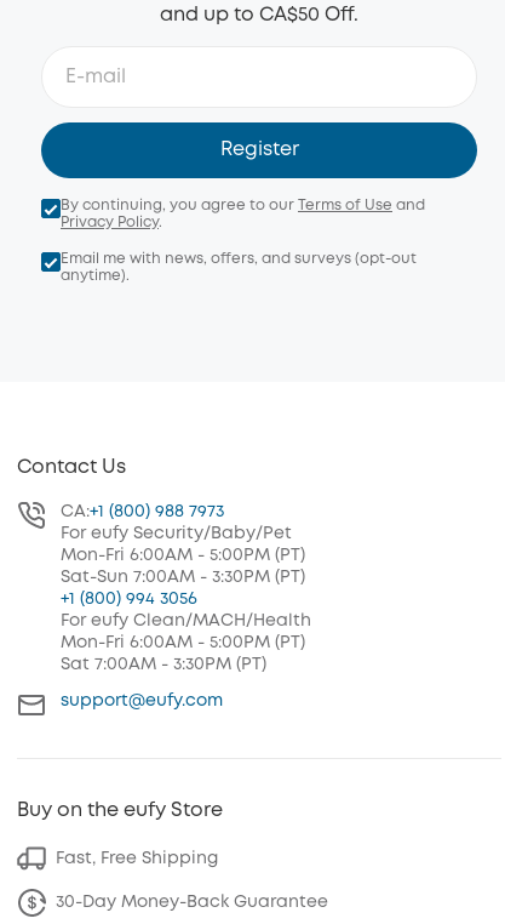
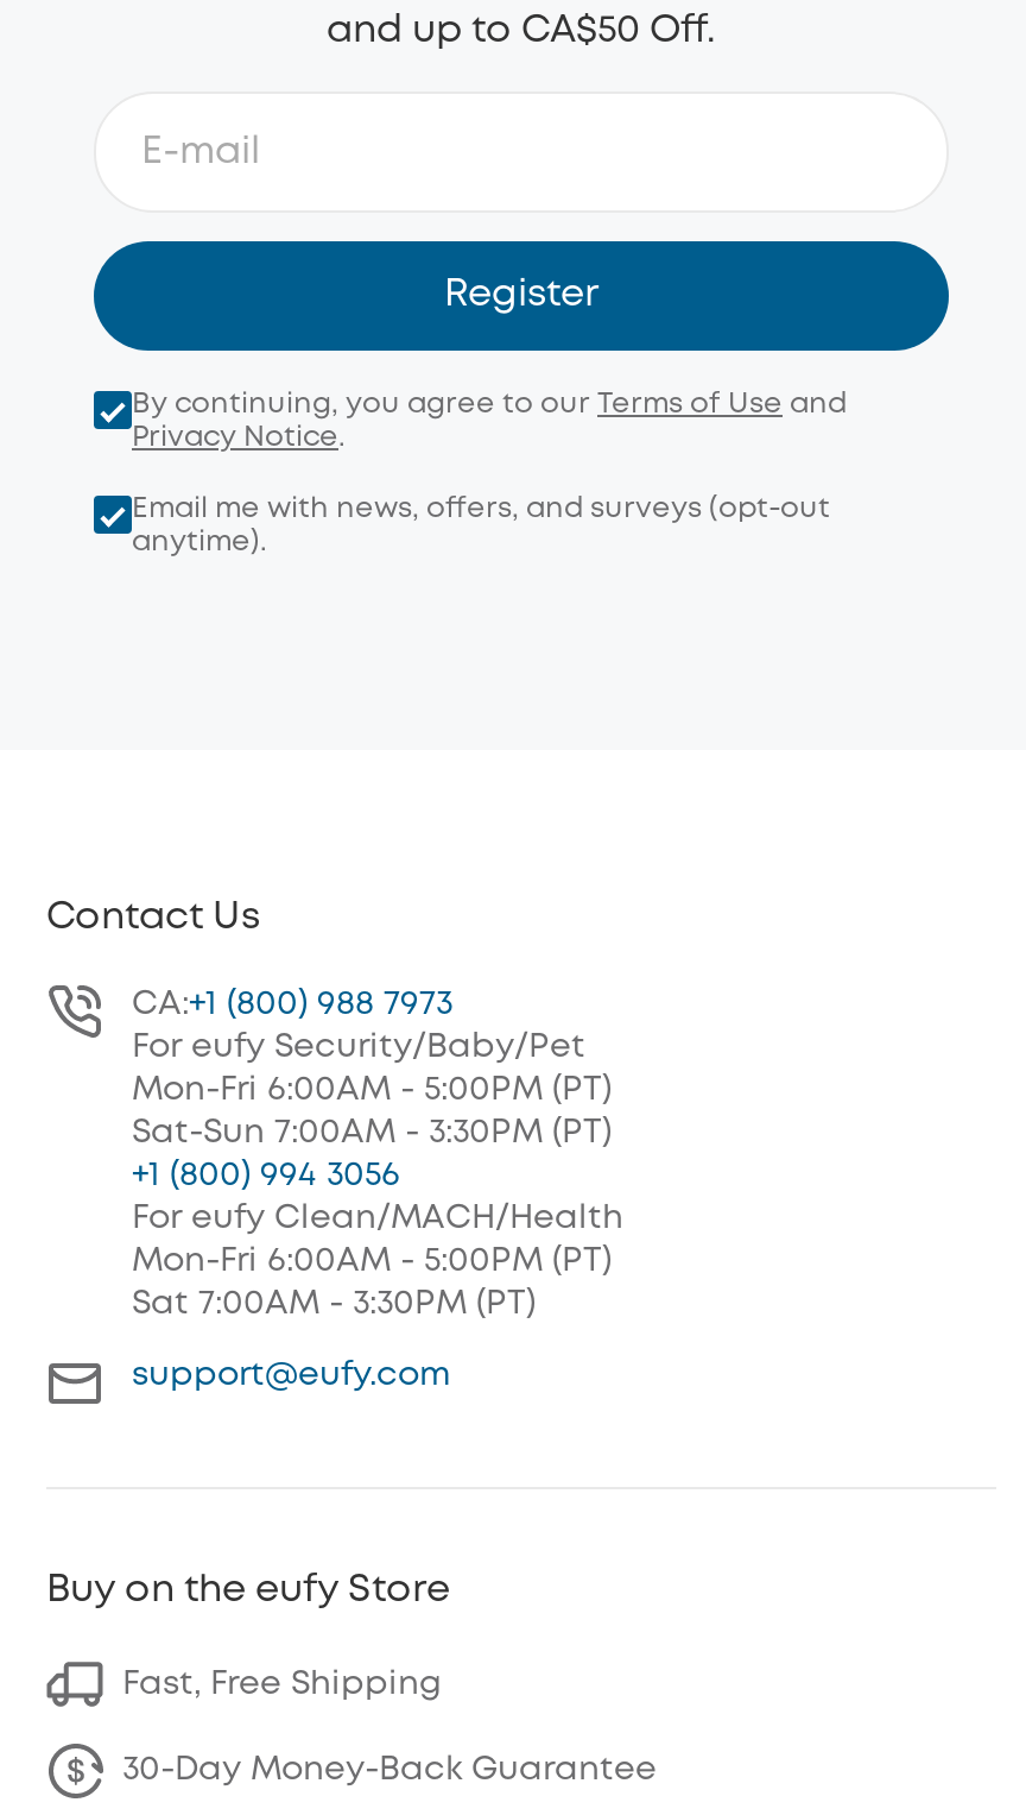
- Privacy Policy.
+ Privacy Notice.
